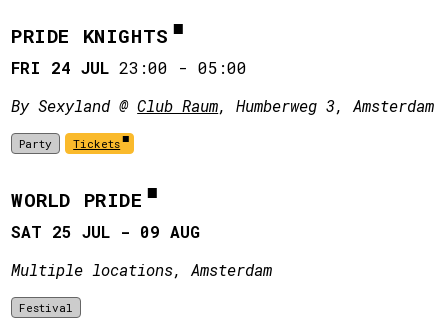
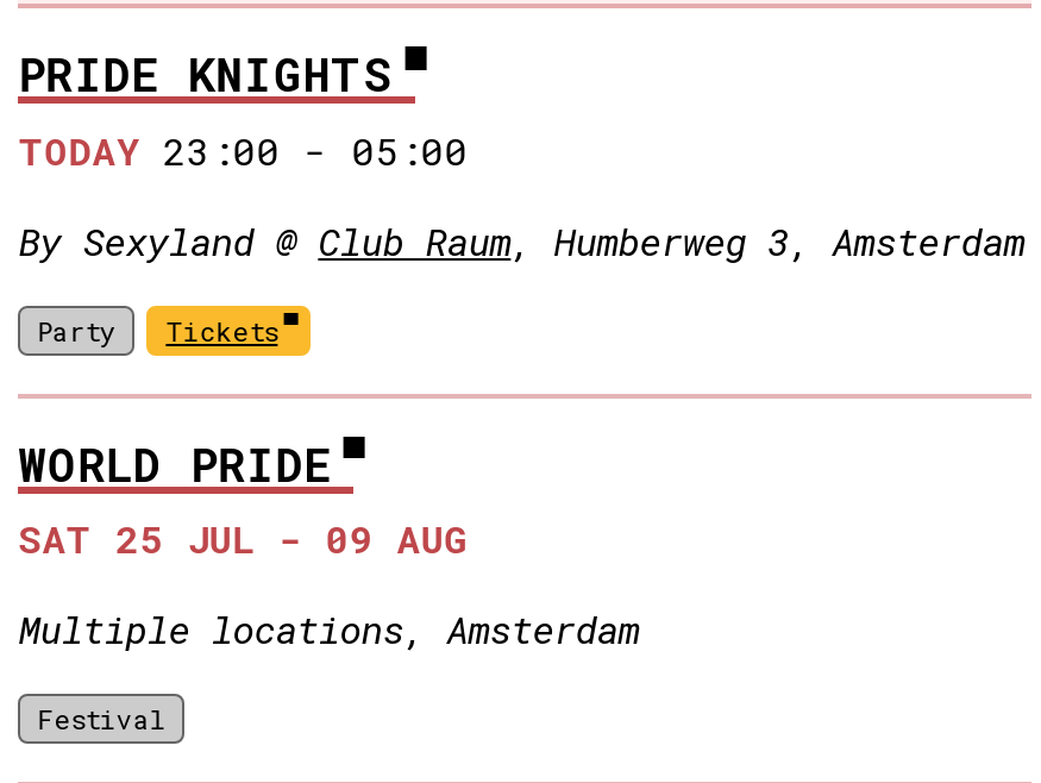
- FRI 24 JUL 23:00 - 05:00
+ TODAY 23:00 - 05:00
